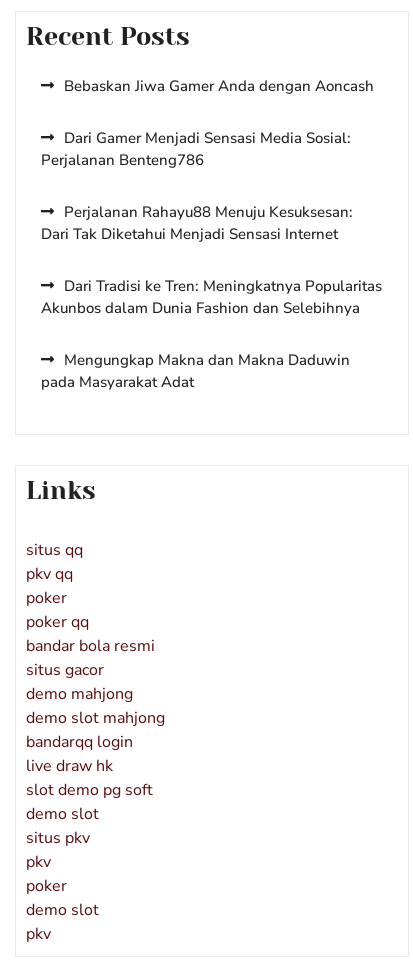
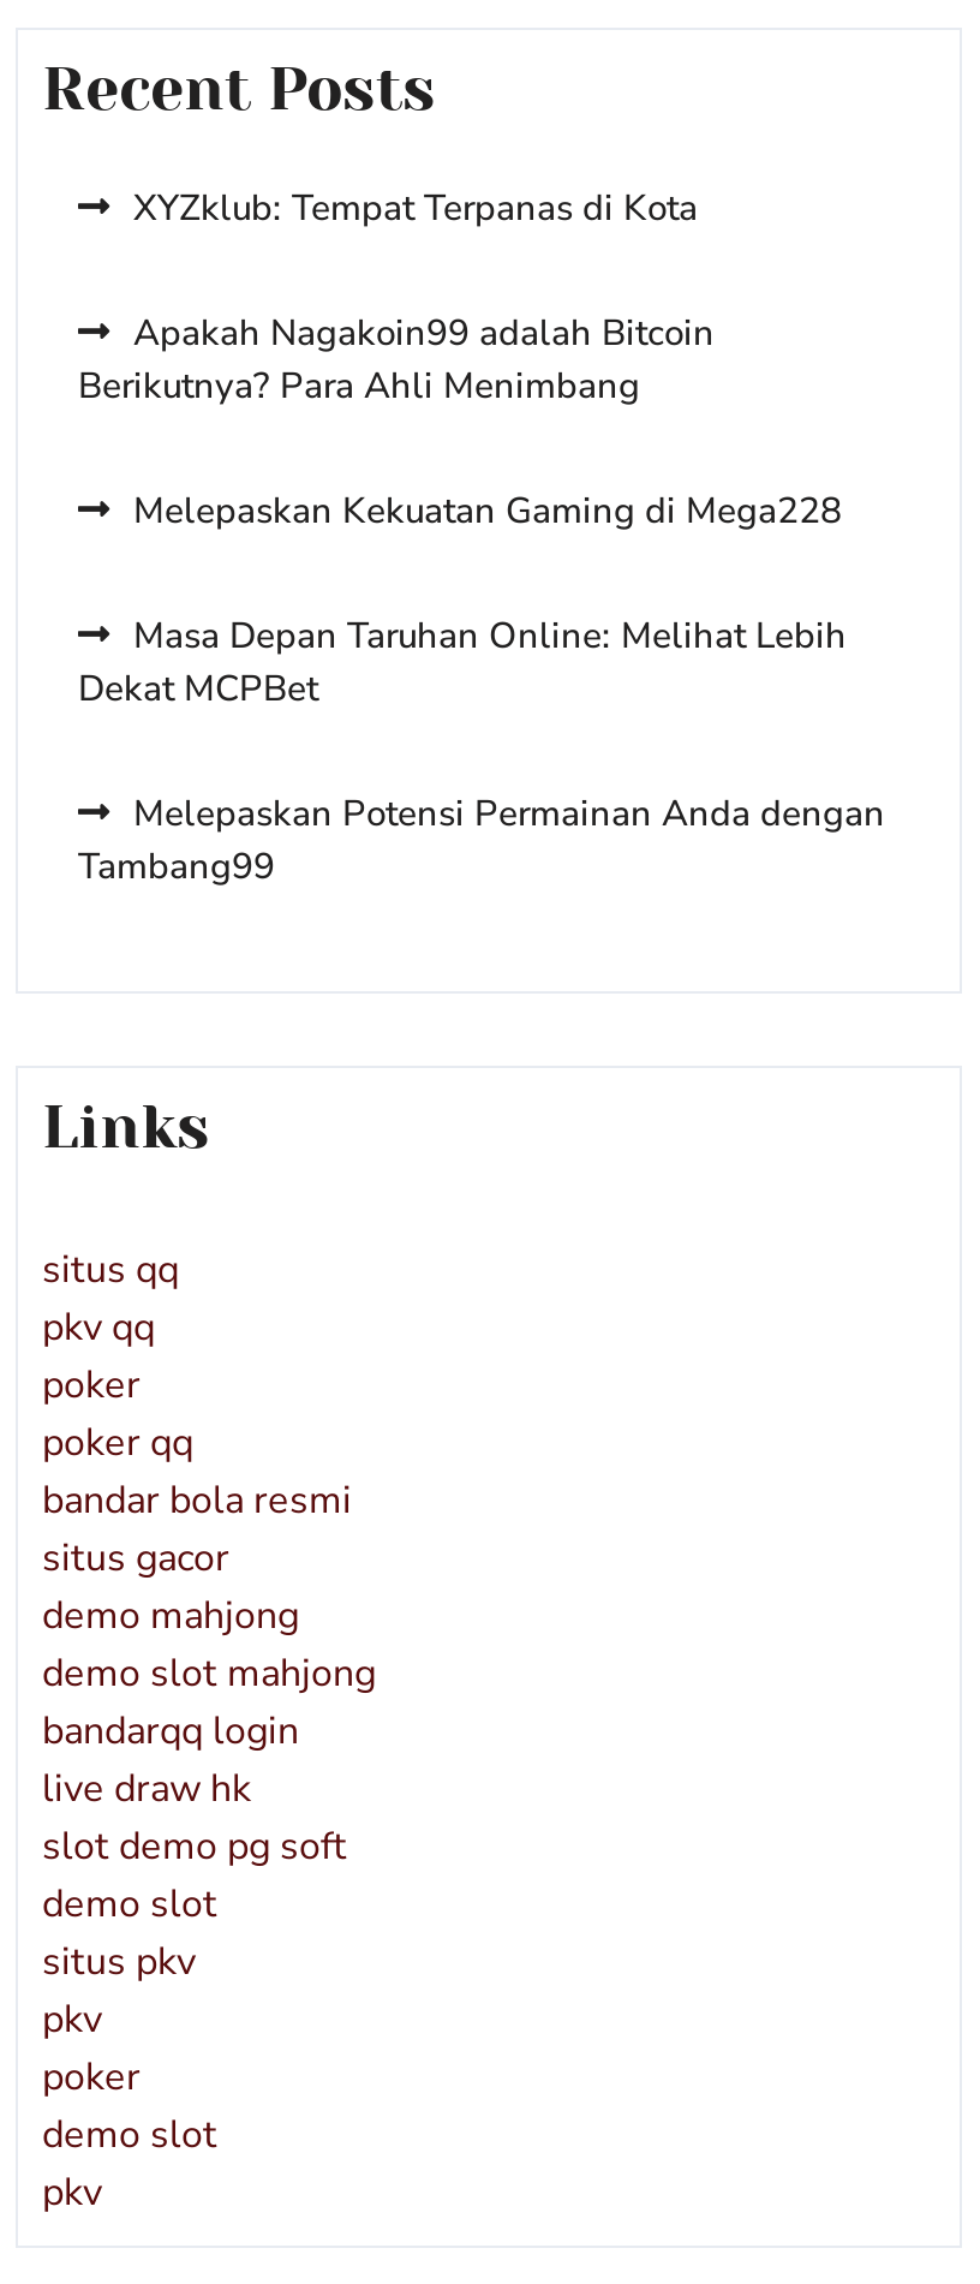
- Bebaskan Jiwa Gamer Anda dengan Aoncash
+ XYZklub: Tempat Terpanas di Kota

- Dari Gamer Menjadi Sensasi Media Sosial:
- Perjalanan Benteng786
+ Apakah Nagakoin99 adalah Bitcoin
+ Berikutnya? Para Ahli Menimbang

- Perjalanan Rahayu88 Menuju Kesuksesan:
- Dari Tak Diketahui Menjadi Sensasi Internet
+ Melepaskan Kekuatan Gaming di Mega228

- Dari Tradisi ke Tren: Meningkatnya Popularitas
- Akunbos dalam Dunia Fashion dan Selebihnya
+ Masa Depan Taruhan Online: Melihat Lebih
+ Dekat MCPBet

- Mengungkap Makna dan Makna Daduwin
- pada Masyarakat Adat
+ Melepaskan Potensi Permainan Anda dengan
+ Tambang99
